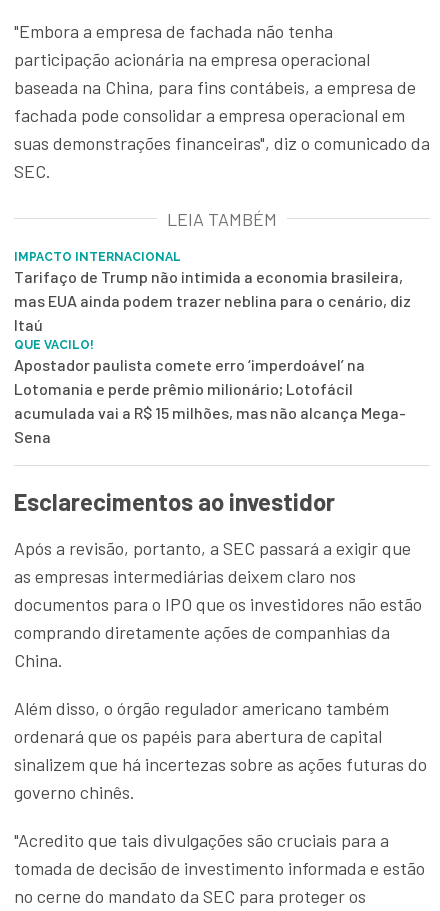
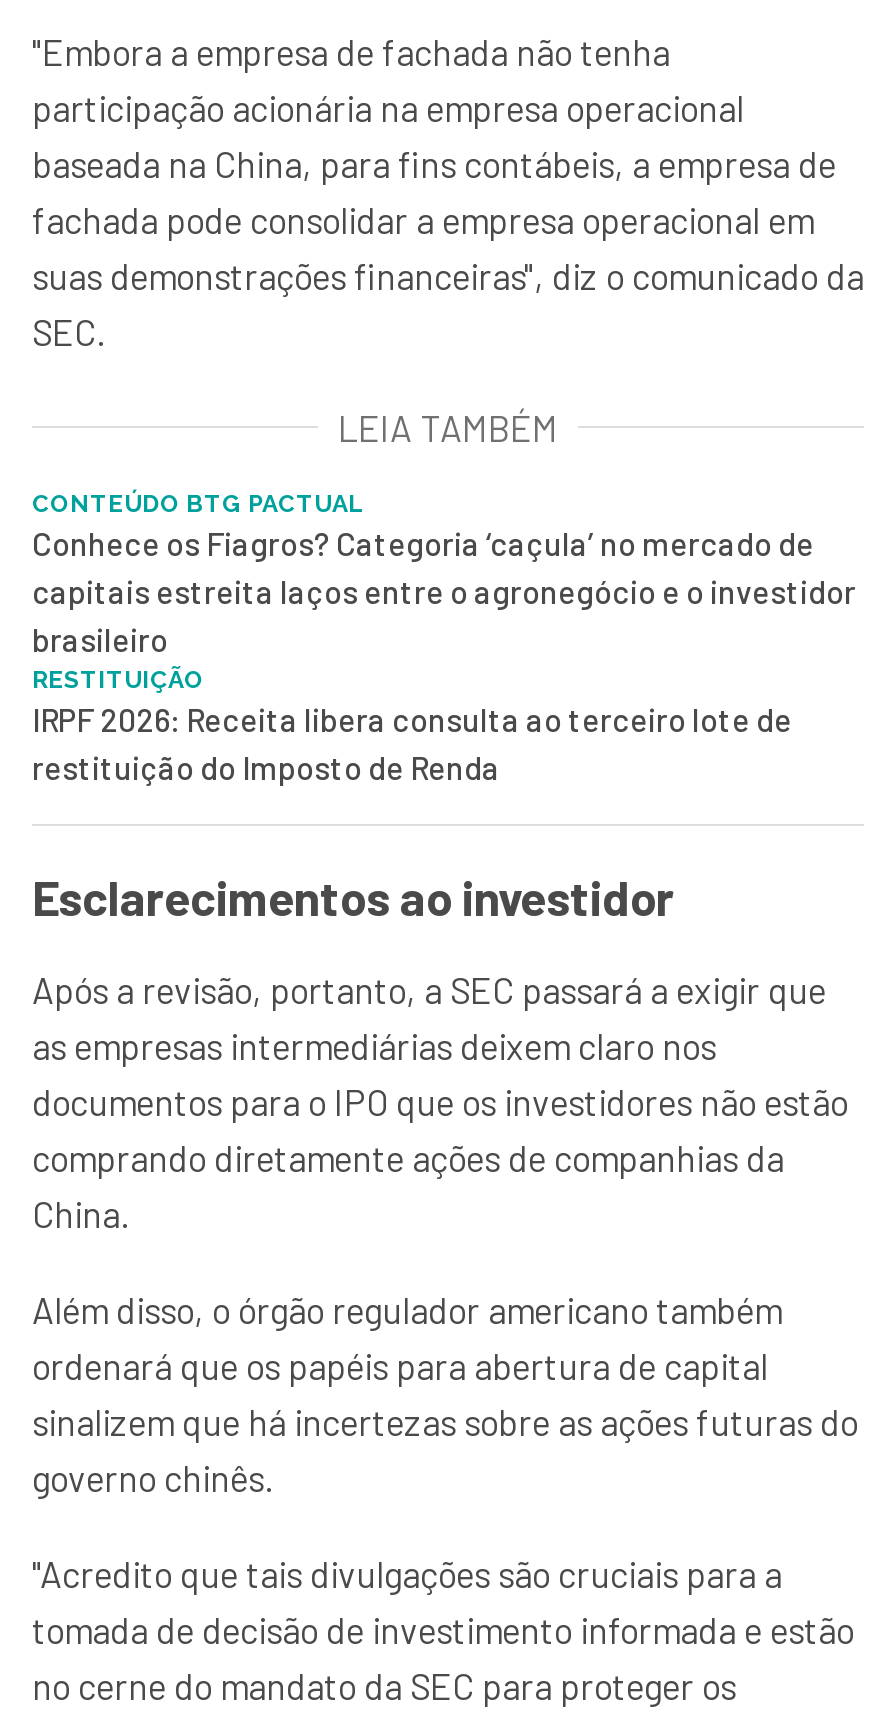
- IMPACTO INTERNACIONAL
- Tarifaço de Trump não intimida a economia brasileira,
- mas EUA ainda podem trazer neblina para o cenário, diz
- Itaú
- QUE VACILO!
- Apostador paulista comete erro ‘imperdoável’ na
- Lotomania e perde prêmio milionário; Lotofácil
- acumulada vai a R$ 15 milhões, mas não alcança Mega-
- Sena
+ CONTEÚDO BTG PACTUAL
+ Conhece os Fiagros? Categoria ‘caçula’ no mercado de
+ capitais estreita laços entre o agronegócio e o investidor
+ brasileiro
+ RESTITUIÇÃO
+ IRPF 2026: Receita libera consulta ao terceiro lote de
+ restituição do Imposto de Renda
